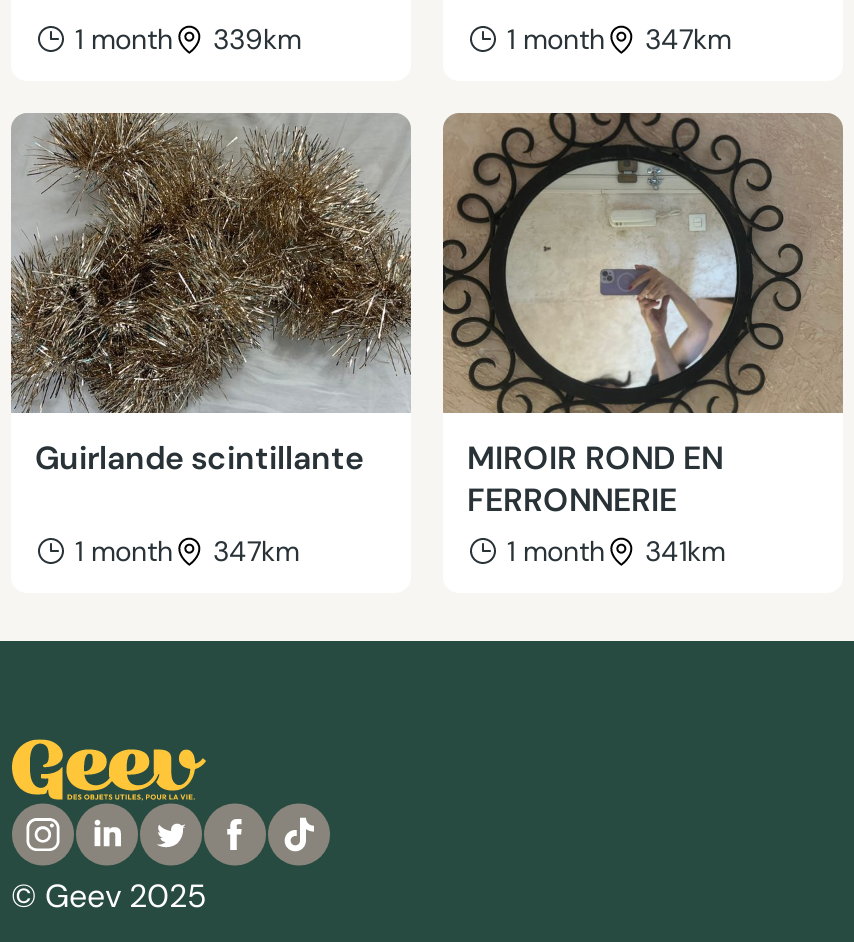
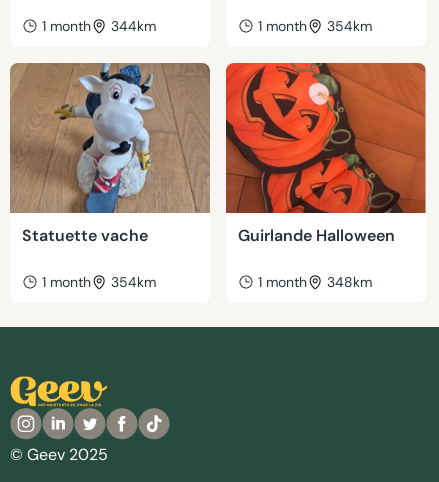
- 1 month 339km
+ 1 month 344km

- 1 month 347km
+ 1 month 354km

- [image]
- Guirlande scintillante
+ [image]
+ Statuette vache

- [image]
- MIROIR ROND EN
- FERRONNERIE
+ [image]
+ Guirlande Halloween

- 1 month 347km
+ 1 month 354km

- 1 month 341km
+ 1 month 348km
